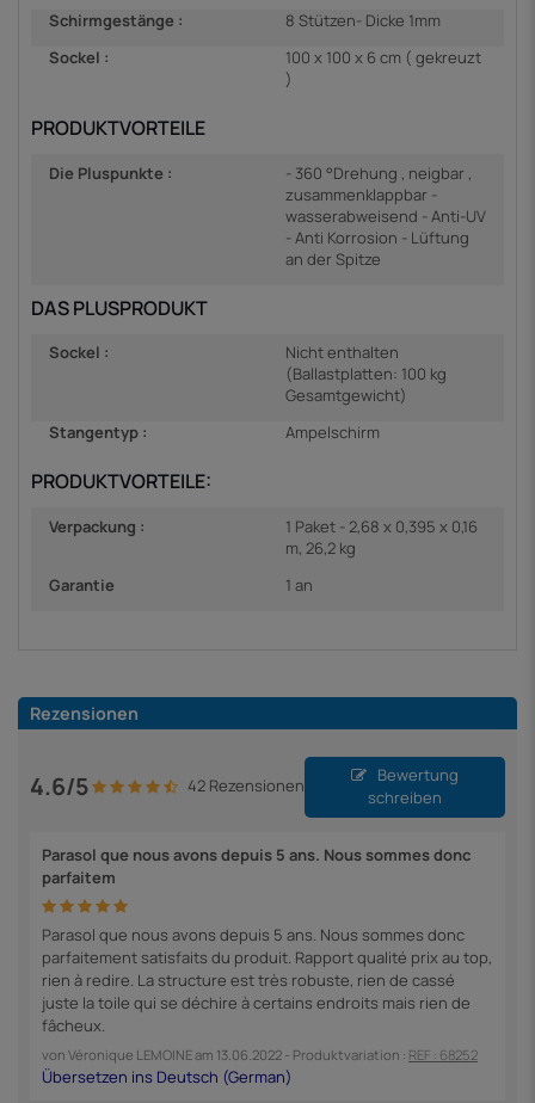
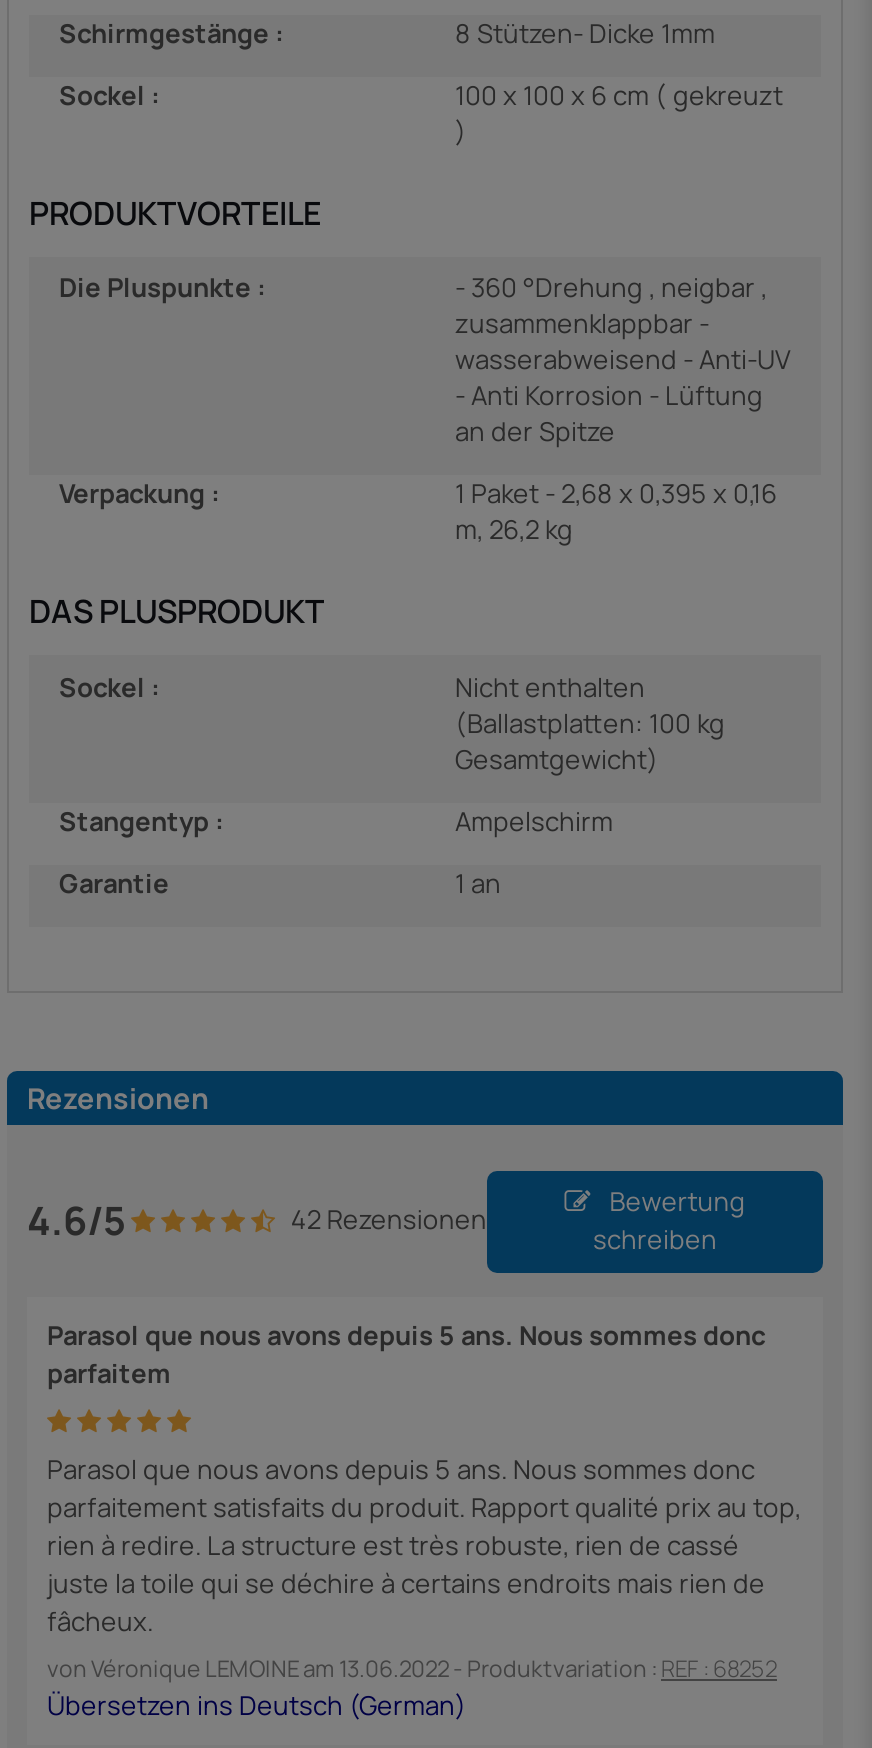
moved down: DAS PLUSPRODUKT | Sockel : | Nicht enthalten | (Ballastplatten: 100 kg | Gesamtgewicht) | Stangentyp : | Ampelschirm

- PRODUKTVORTEILE:

moved up: Verpackung : | 1 Paket - 2,68 x 0,395 x 0,16 | m, 26,2 kg
